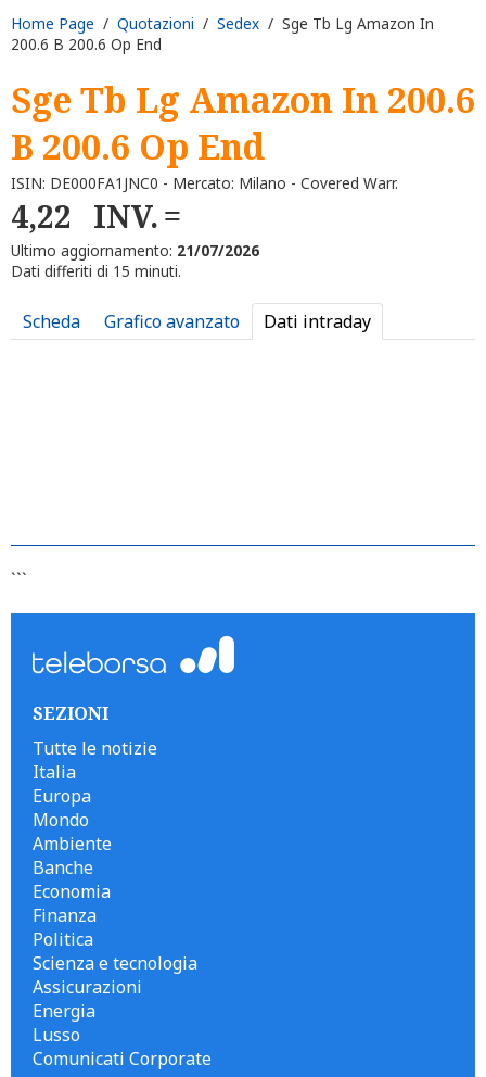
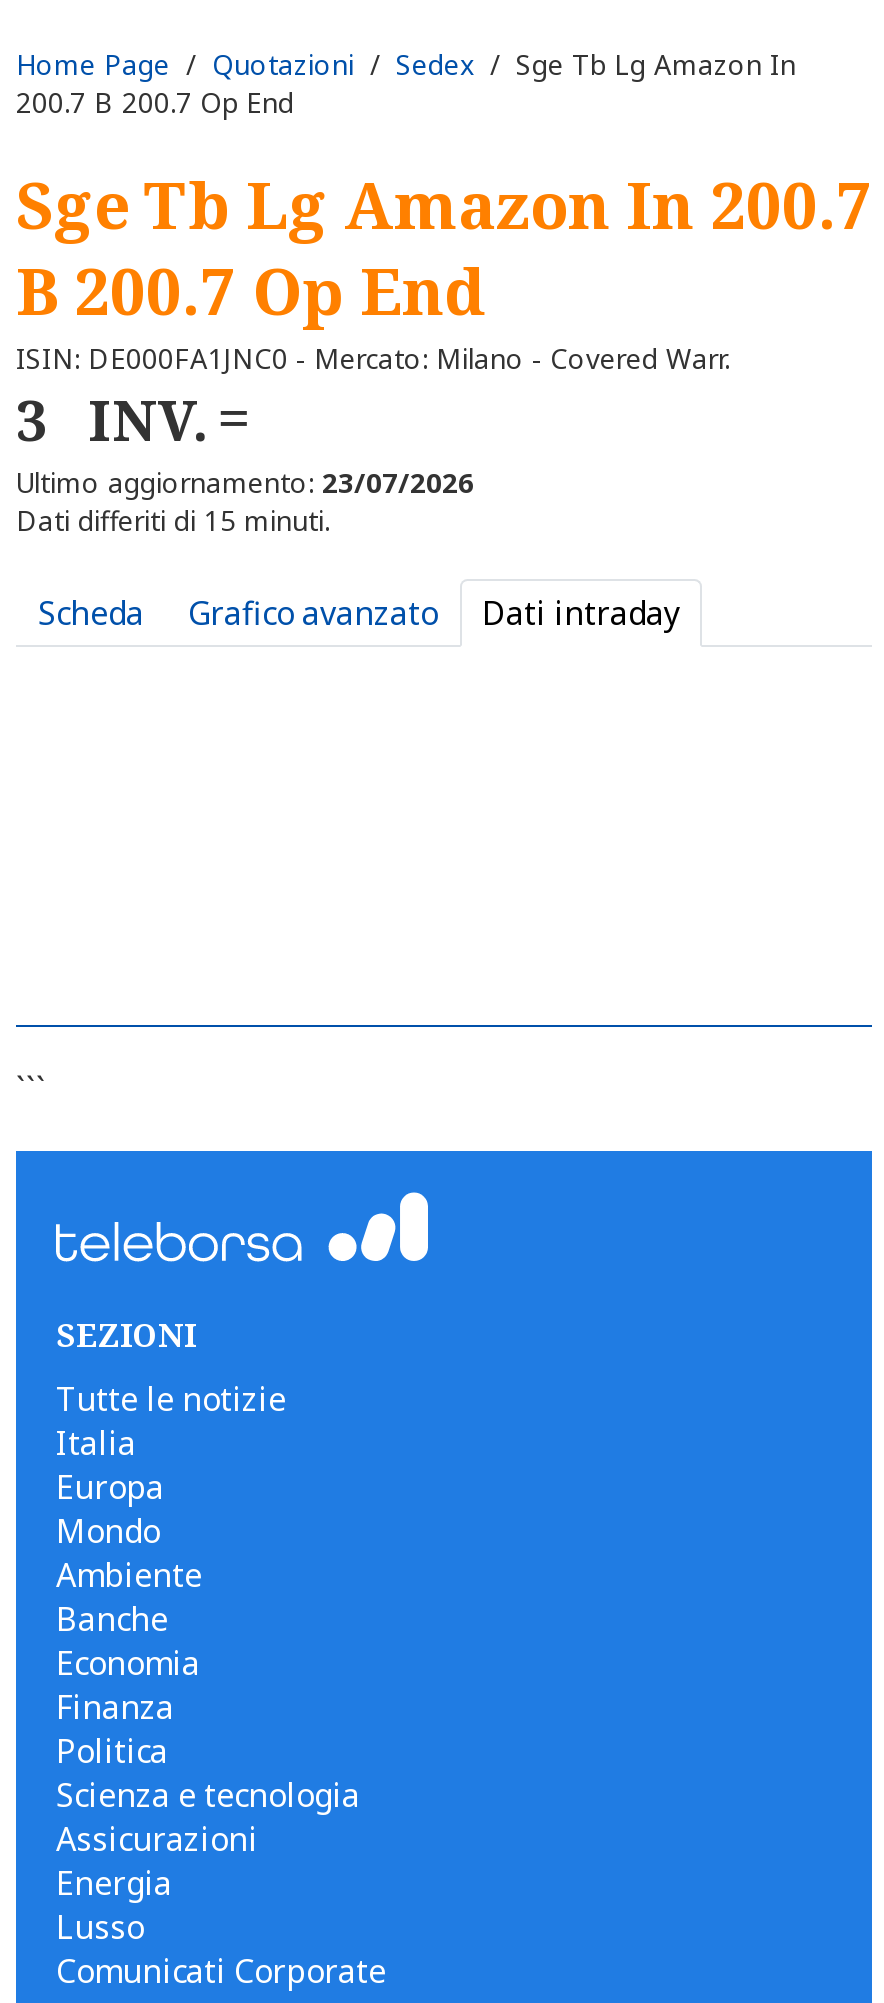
- 200.6 B 200.6 Op End
+ 200.7 B 200.7 Op End

- Sge Tb Lg Amazon In 200.6
+ Sge Tb Lg Amazon In 200.7

- B 200.6 Op End
+ B 200.7 Op End

- 4,22 INV.
+ 3 INV.

- Ultimo aggiornamento: 21/07/2026
+ Ultimo aggiornamento: 23/07/2026
